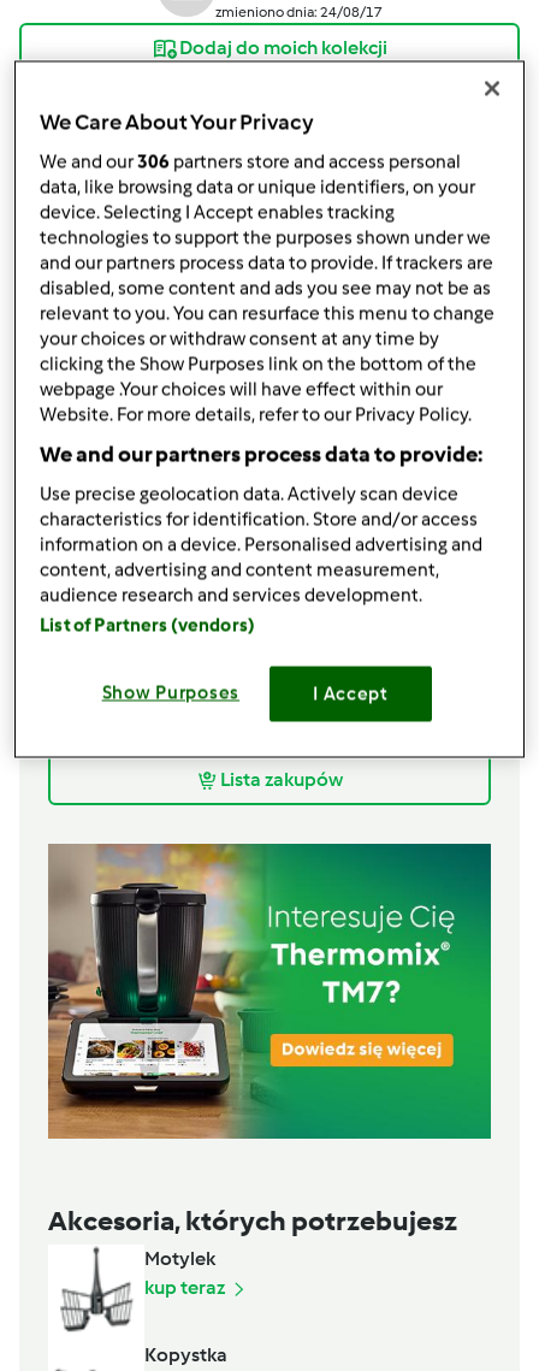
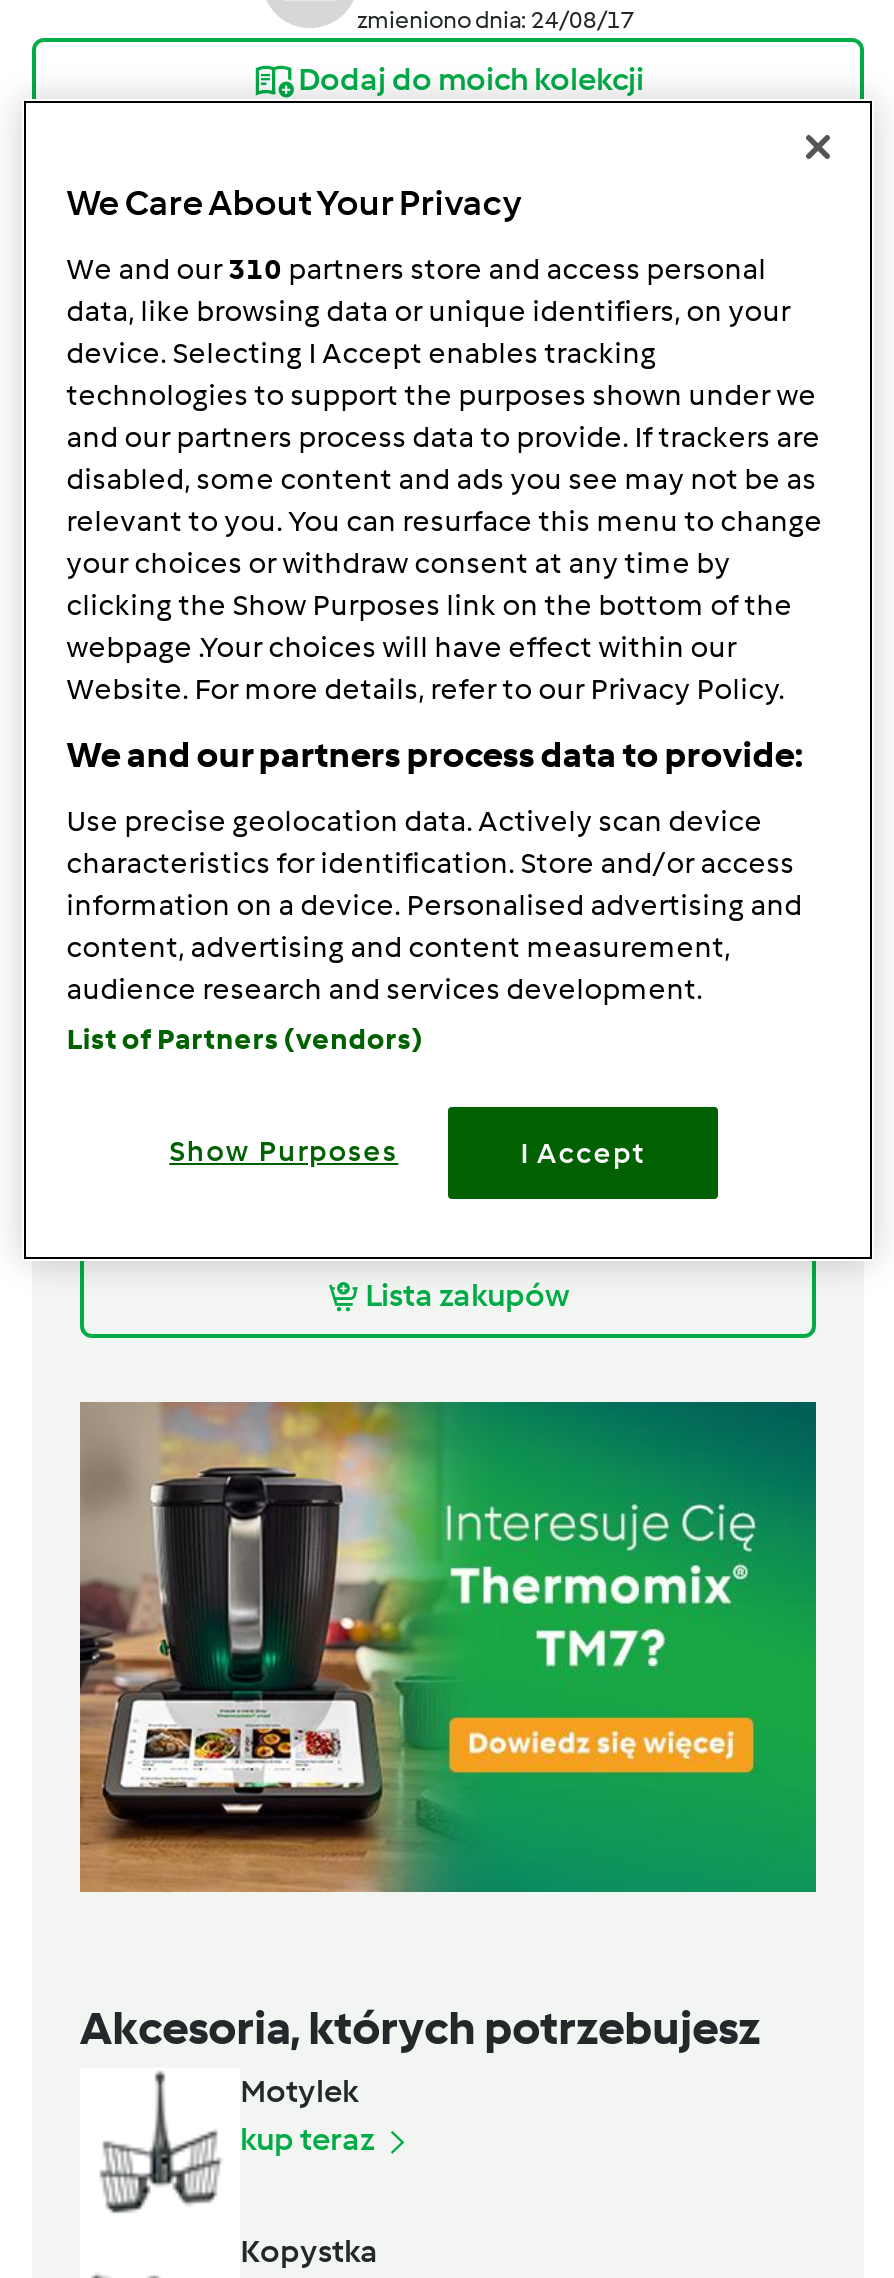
- We and our306 partners store and access personal
+ We and our310 partners store and access personal
